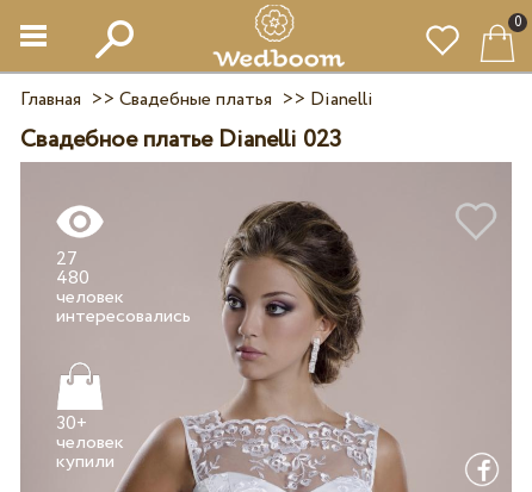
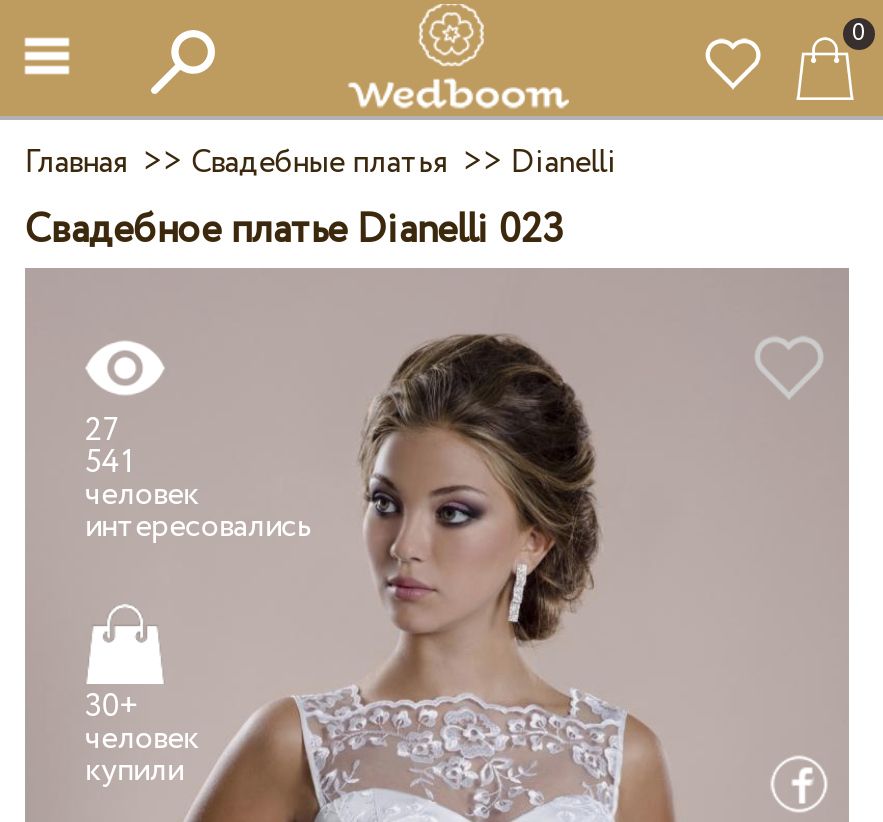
- 480
+ 541
